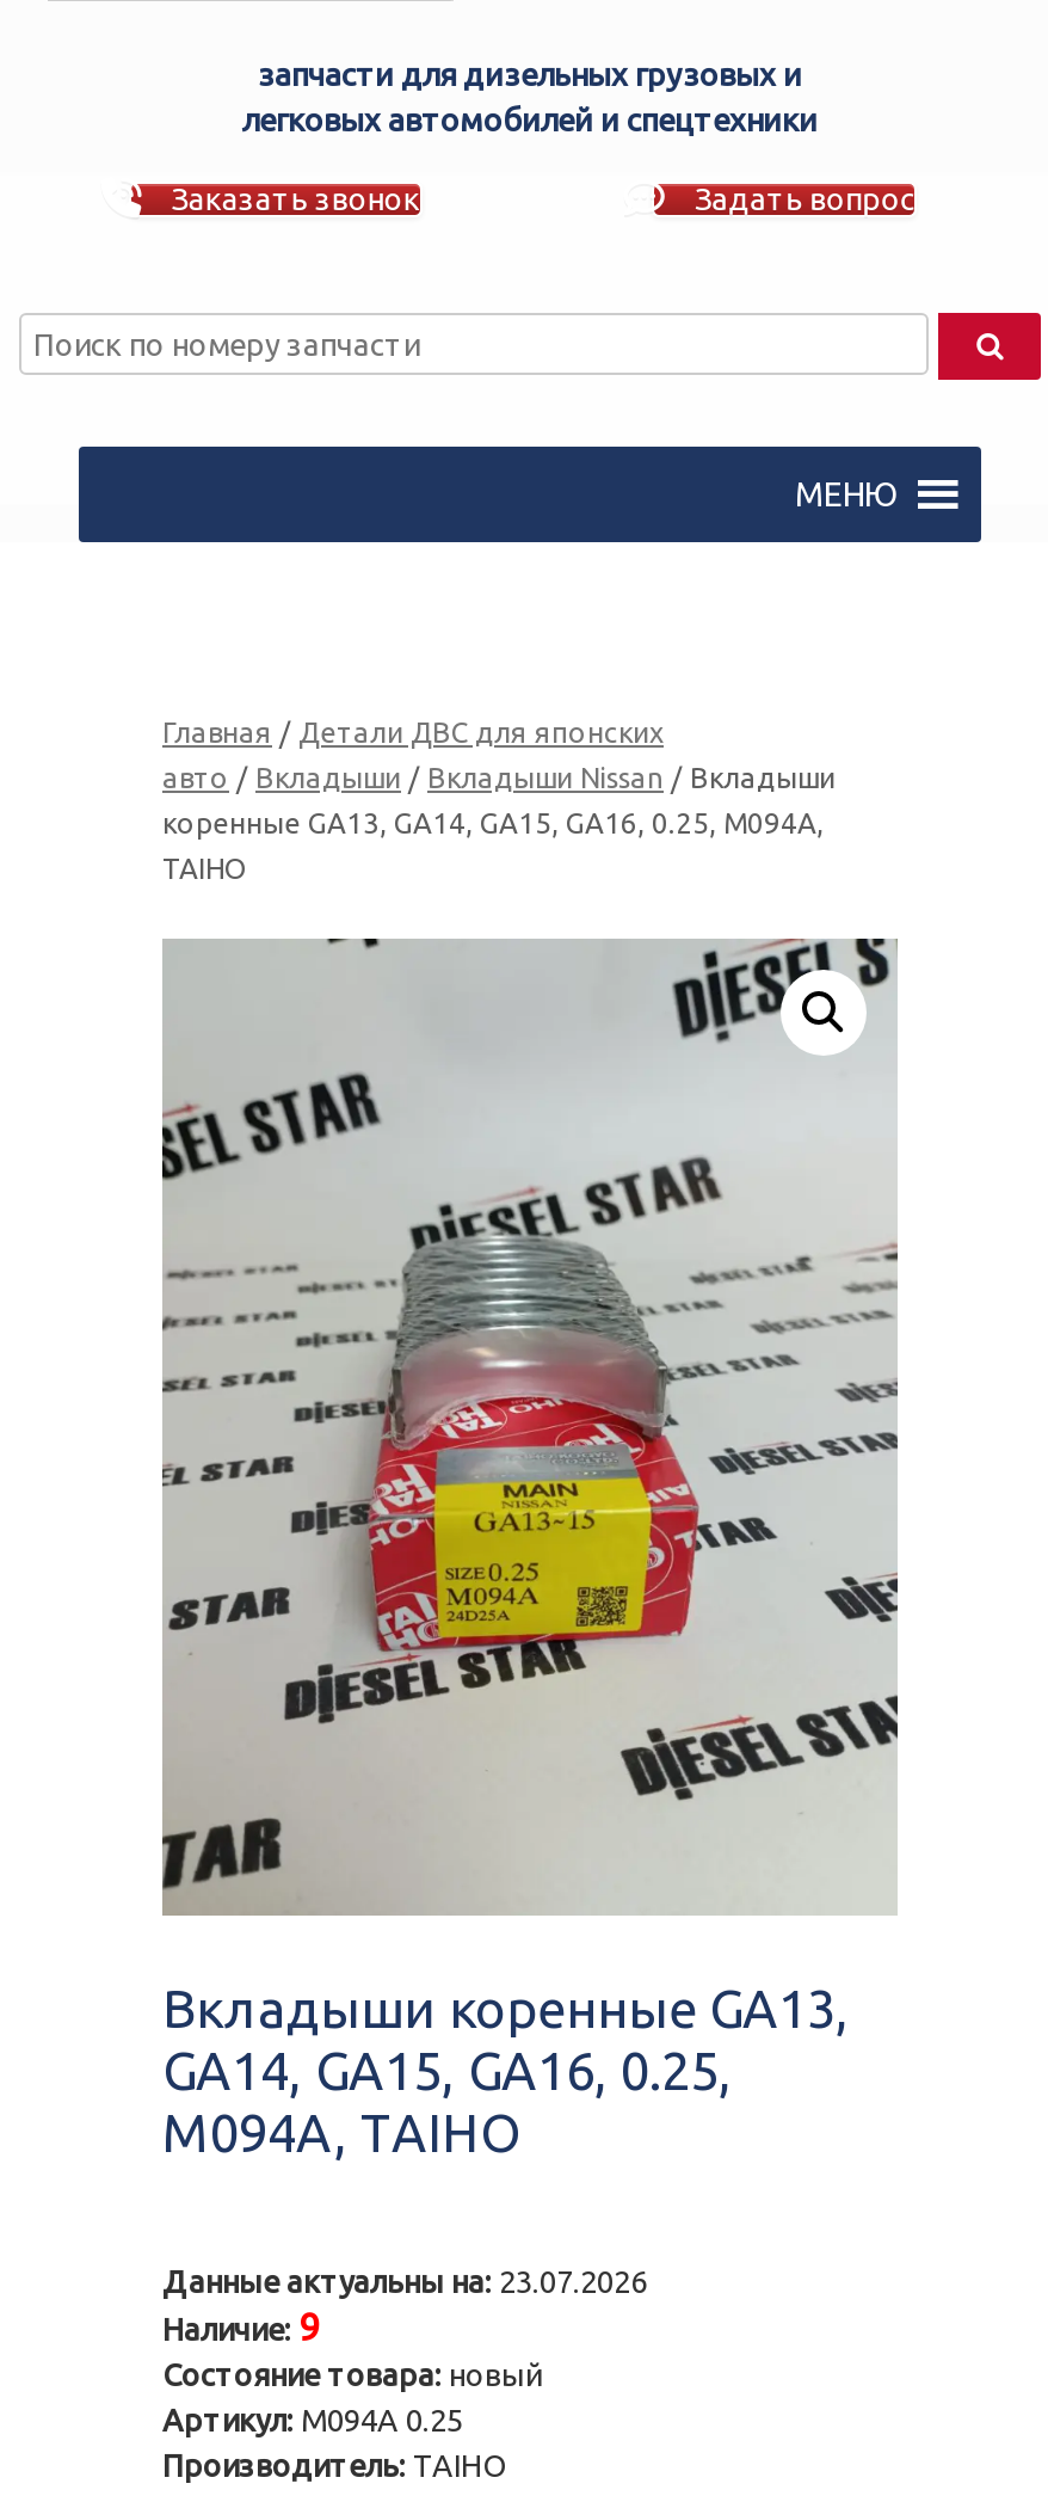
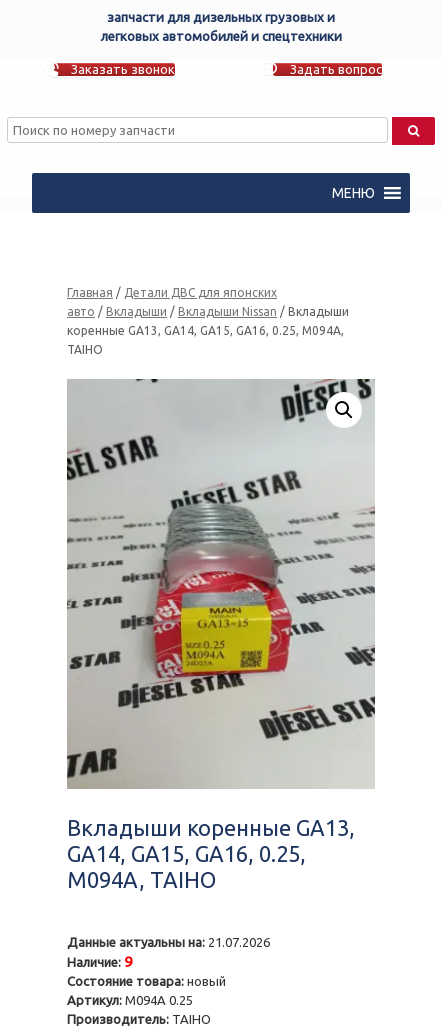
- Данные актуальны на: 23.07.2026
+ Данные актуальны на: 21.07.2026
